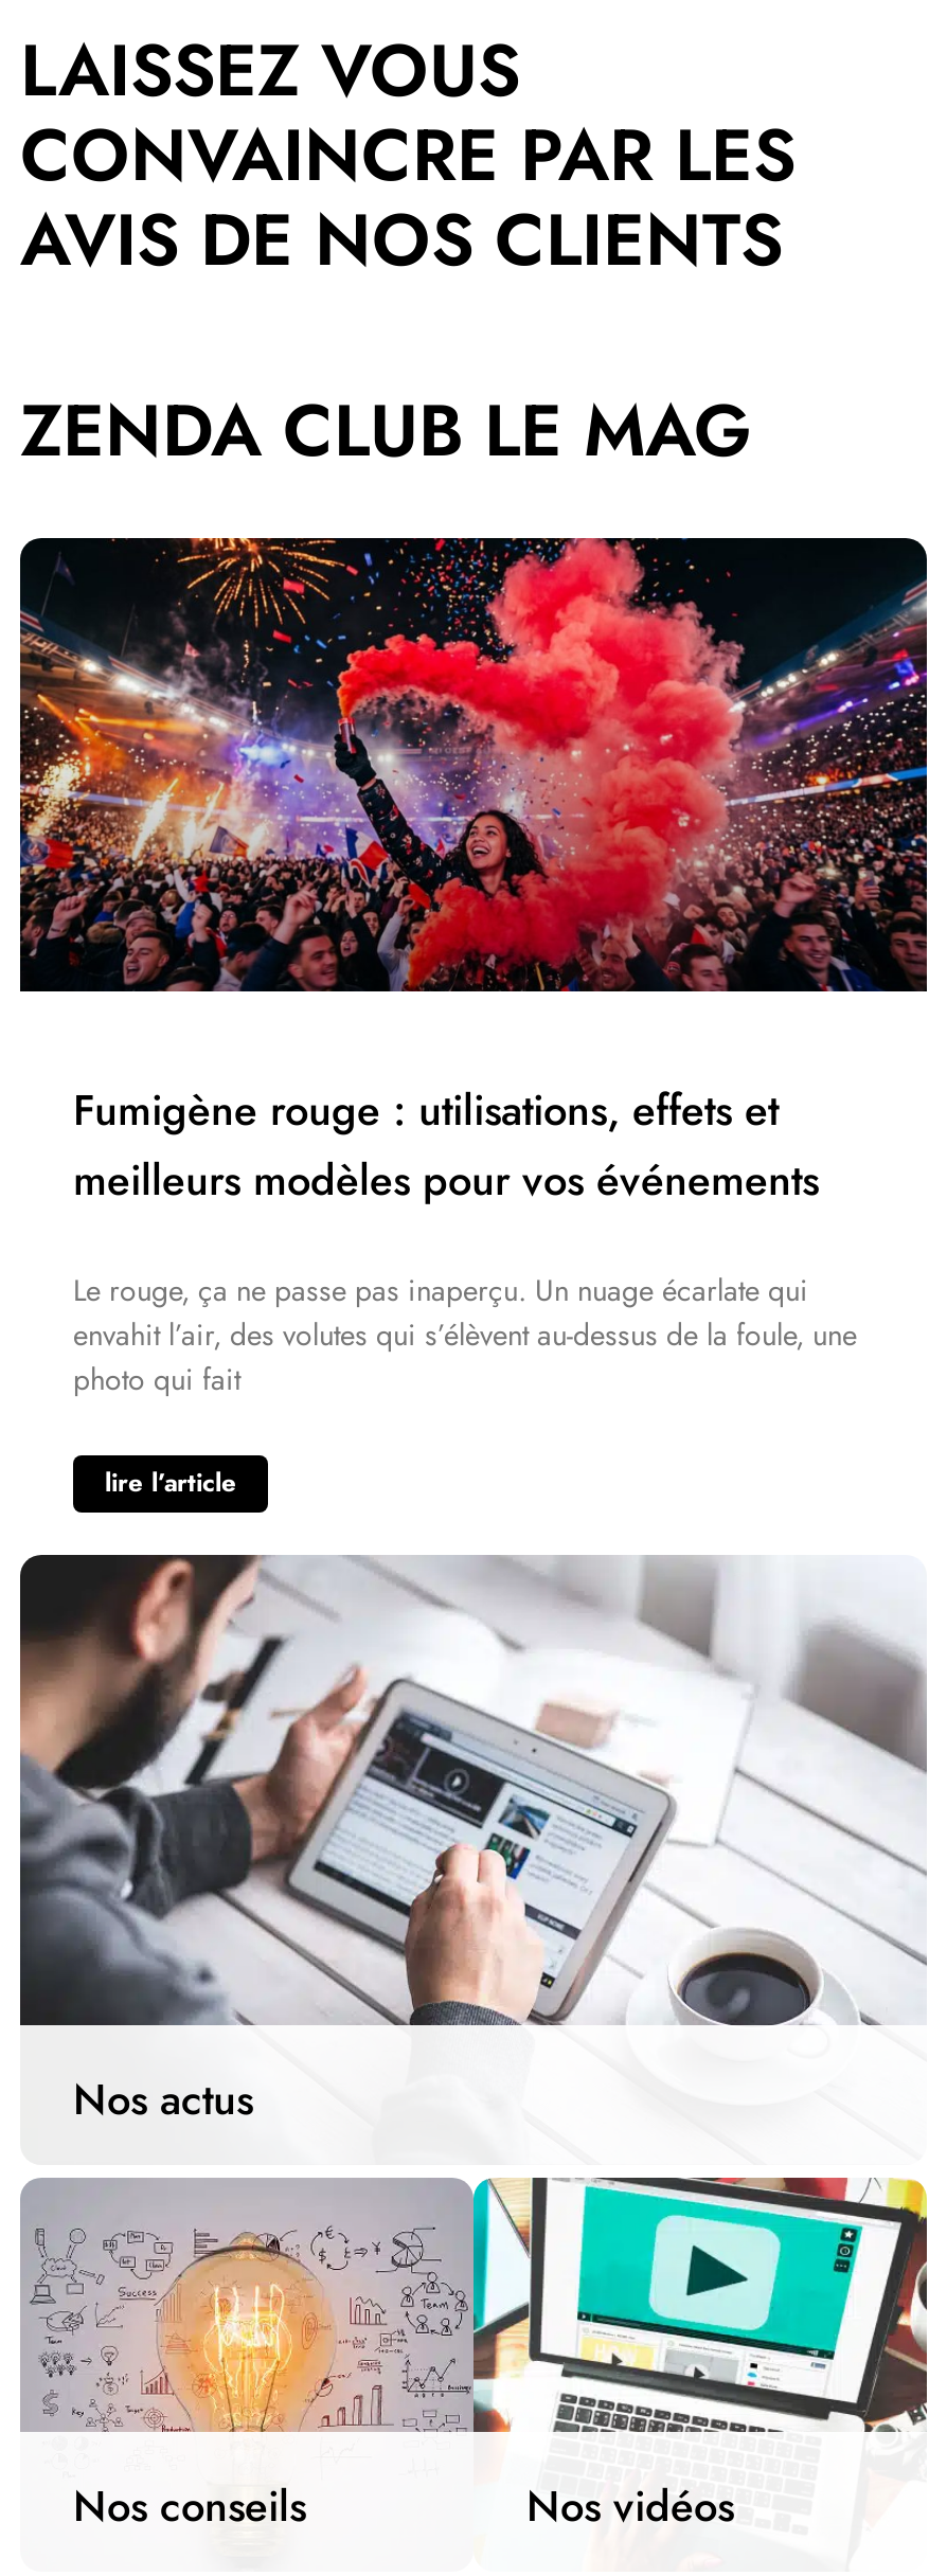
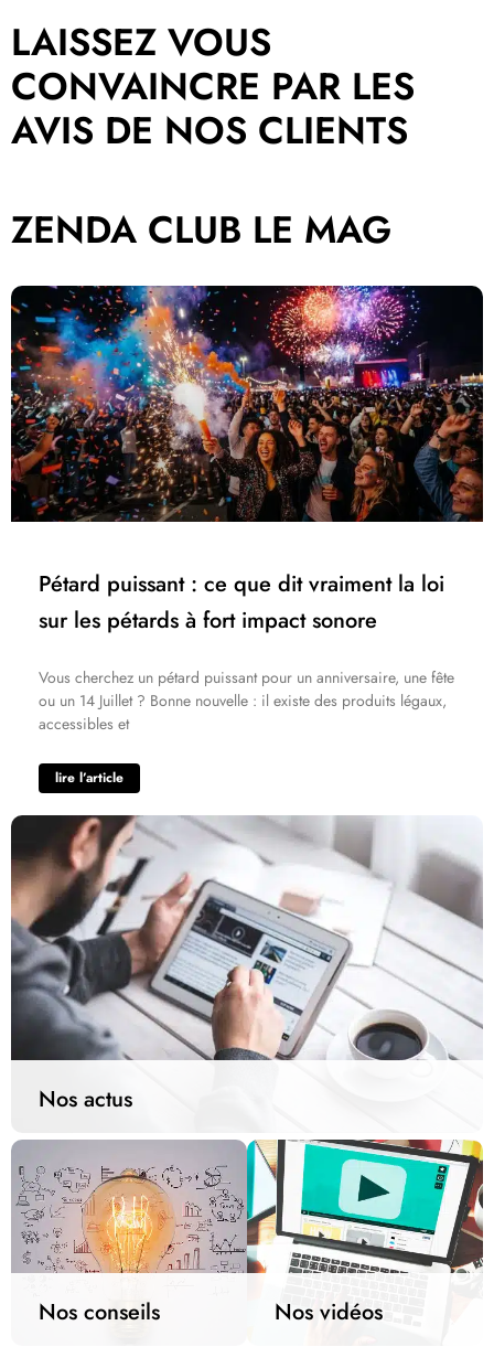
- [image]
+ [image]

- Fumigène rouge : utilisations, effets et
- meilleurs modèles pour vos événements
+ Pétard puissant : ce que dit vraiment la loi
+ sur les pétards à fort impact sonore

- Le rouge, ça ne passe pas inaperçu. Un nuage écarlate qui
- envahit l’air, des volutes qui s’élèvent au-dessus de la foule, une
- photo qui fait
+ Vous cherchez un pétard puissant pour un anniversaire, une fête
+ ou un 14 Juillet ? Bonne nouvelle : il existe des produits légaux,
+ accessibles et
